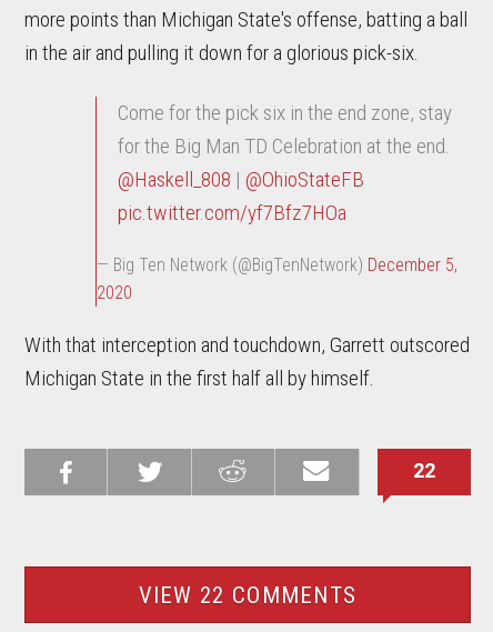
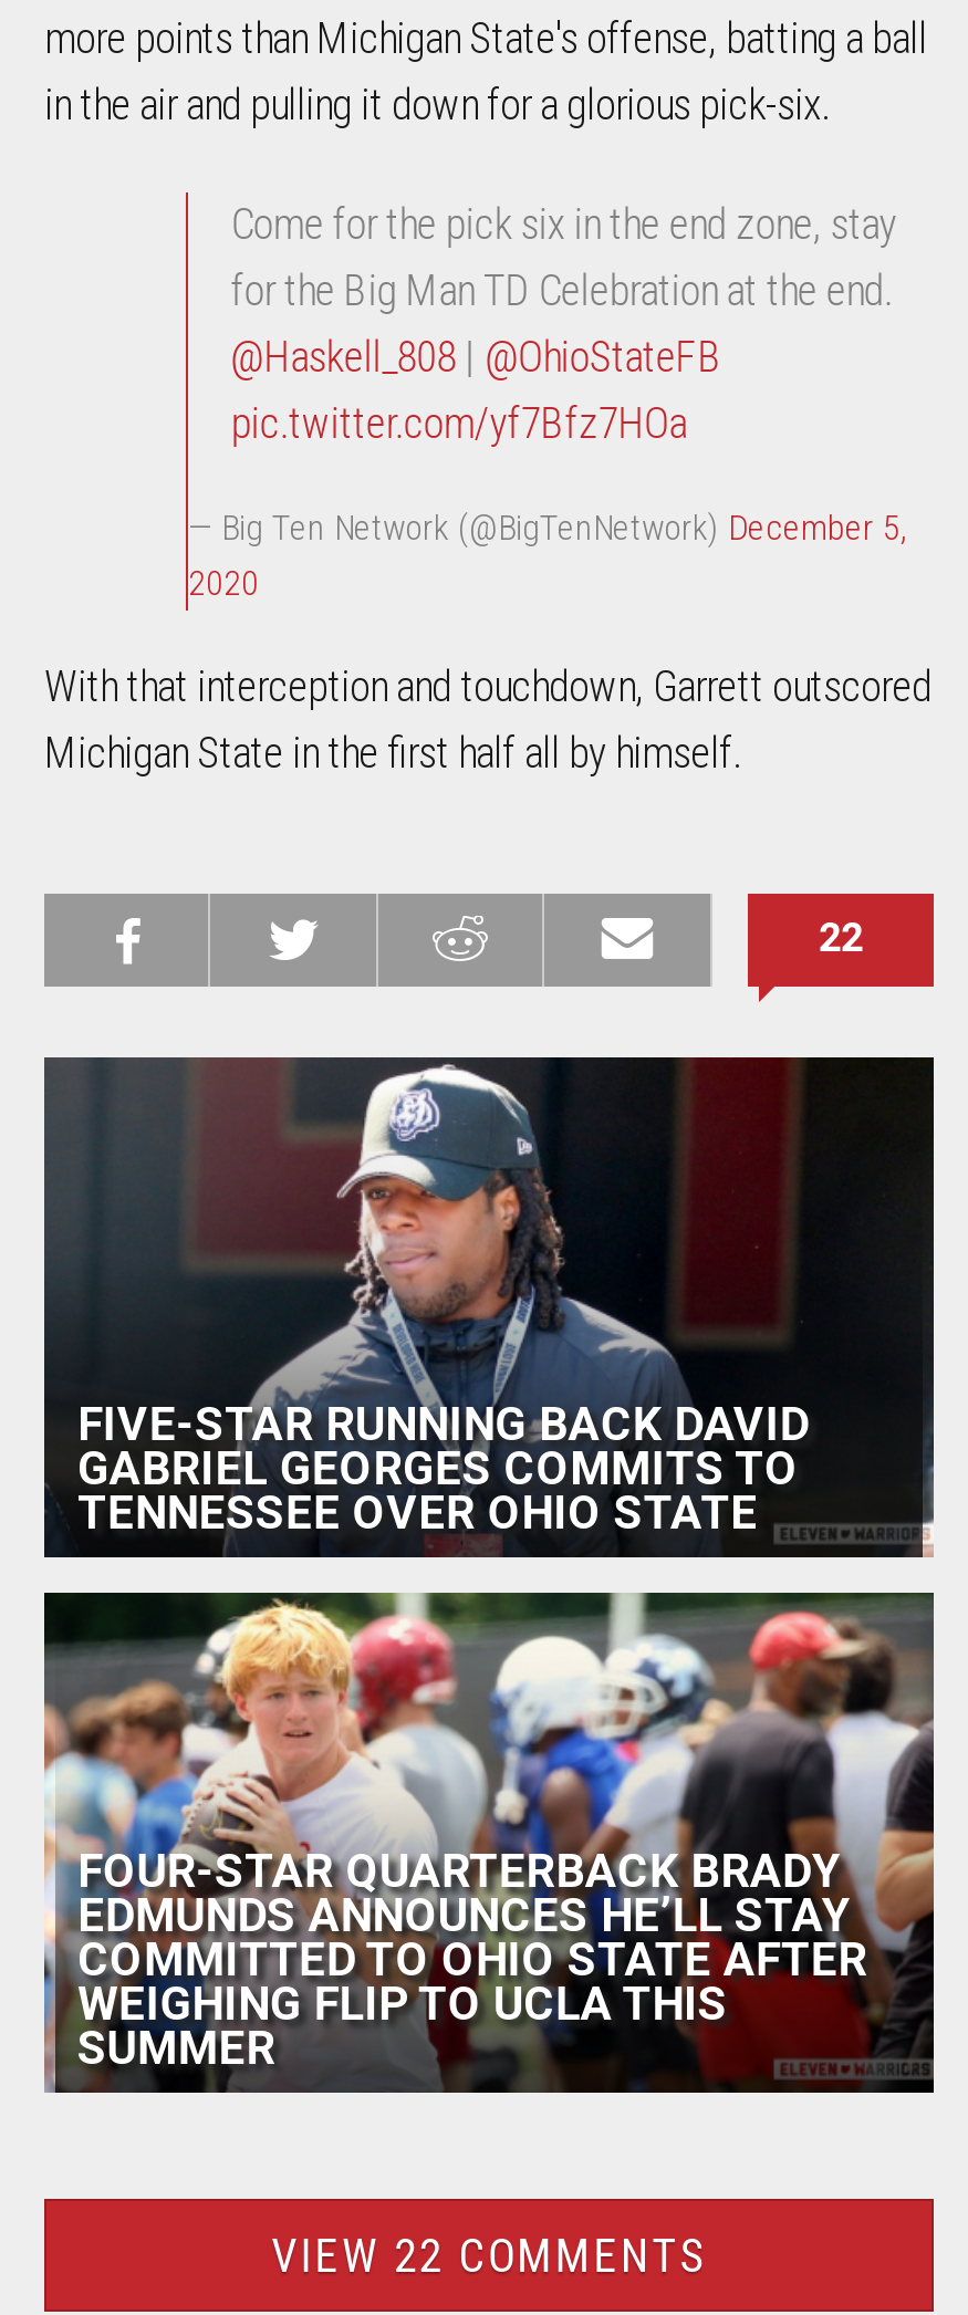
+ [image]
+ FIVE-STAR RUNNING BACK DAVID
+ GABRIEL GEORGES COMMITS TO
+ TENNESSEE OVER OHIO STATE

+ [image]
+ FOUR-STAR QUARTERBACK BRADY
+ EDMUNDS ANNOUNCES HE’LL STAY
+ COMMITTED TO OHIO STATE AFTER
+ WEIGHING FLIP TO UCLA THIS
+ SUMMER
